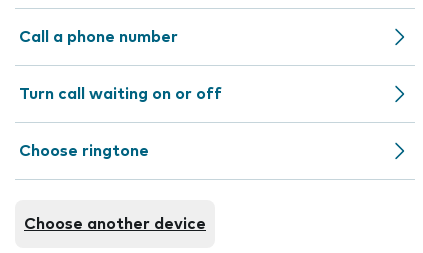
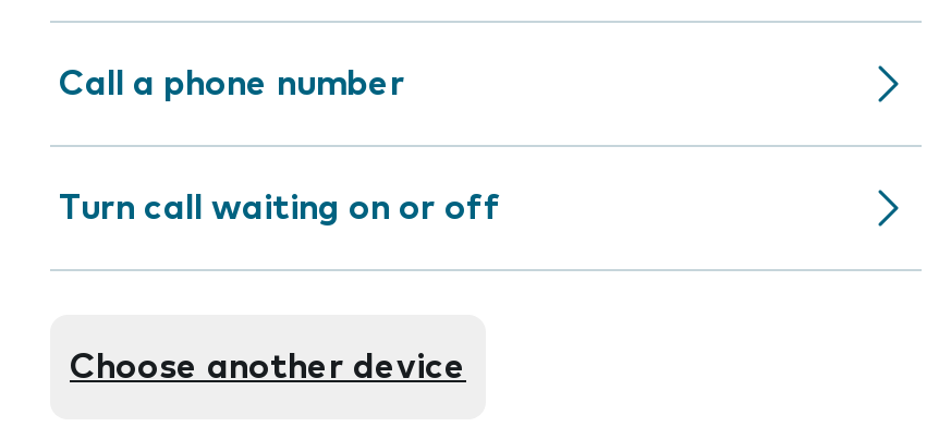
- Choose ringtone
